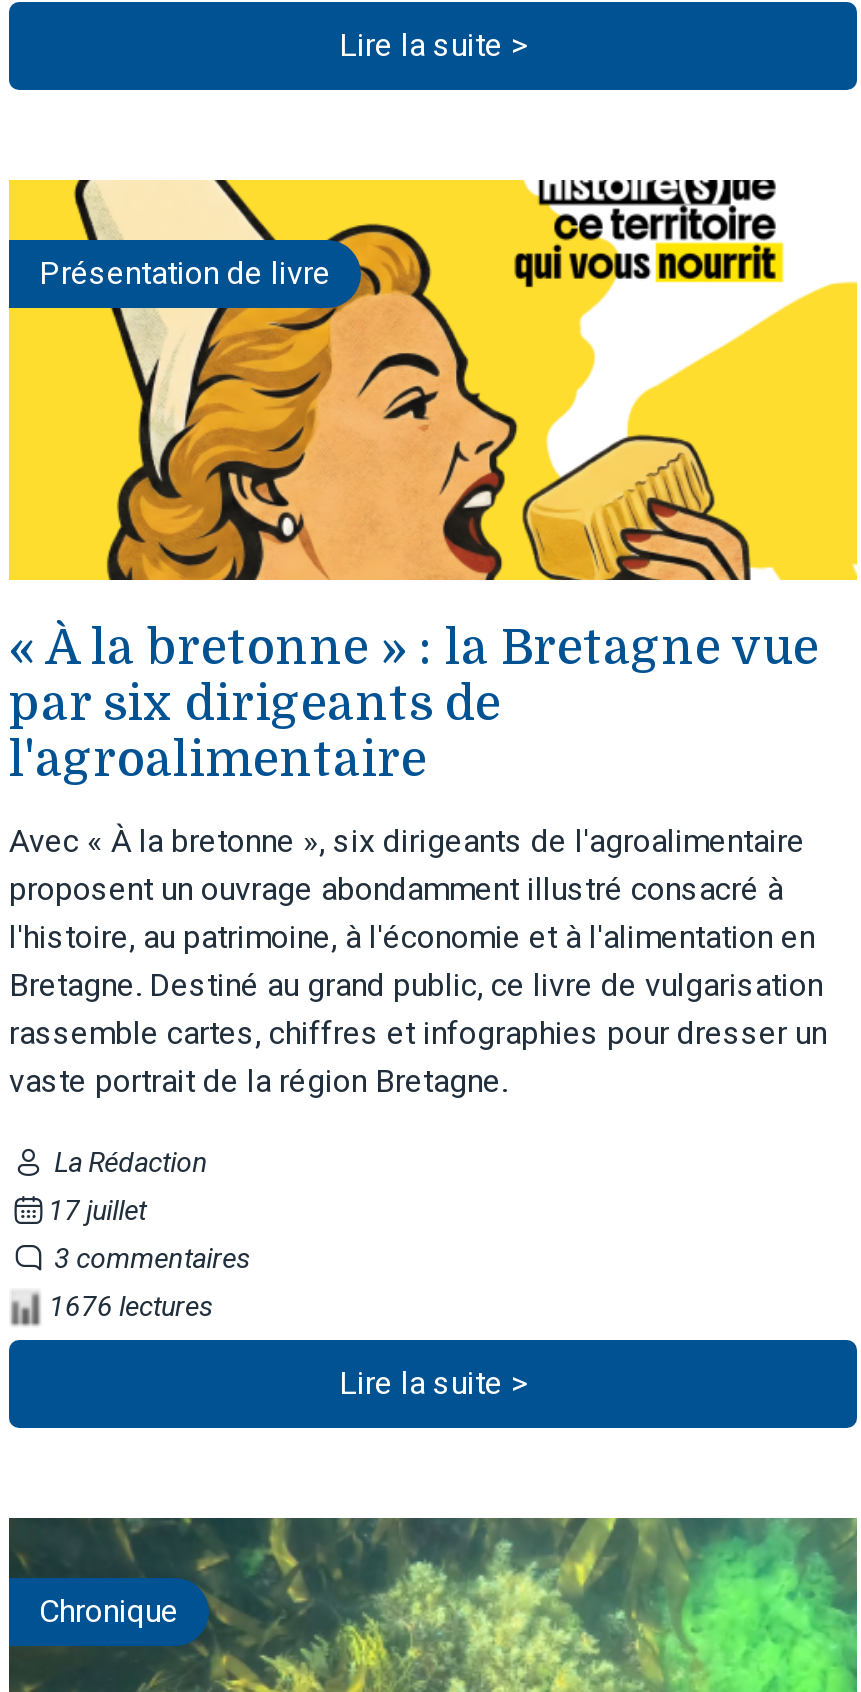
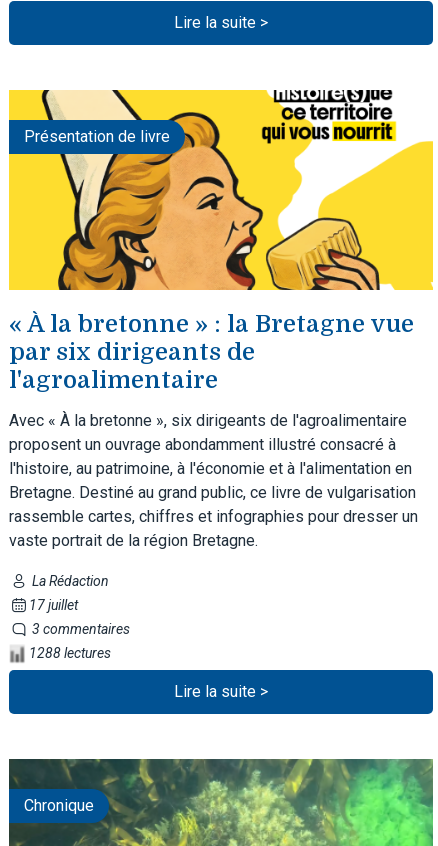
- 1676 lectures
+ 1288 lectures
